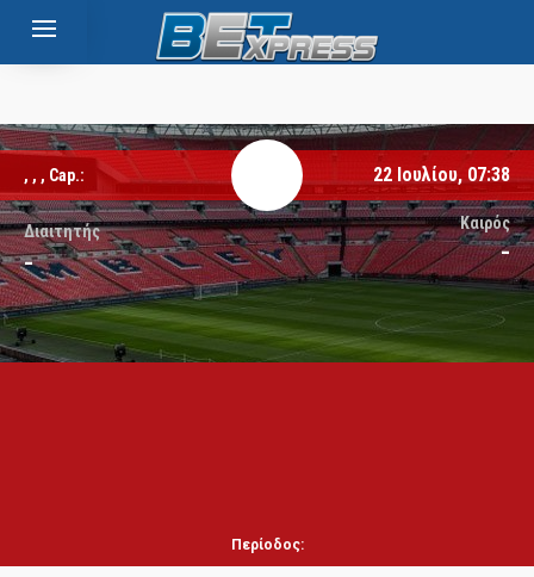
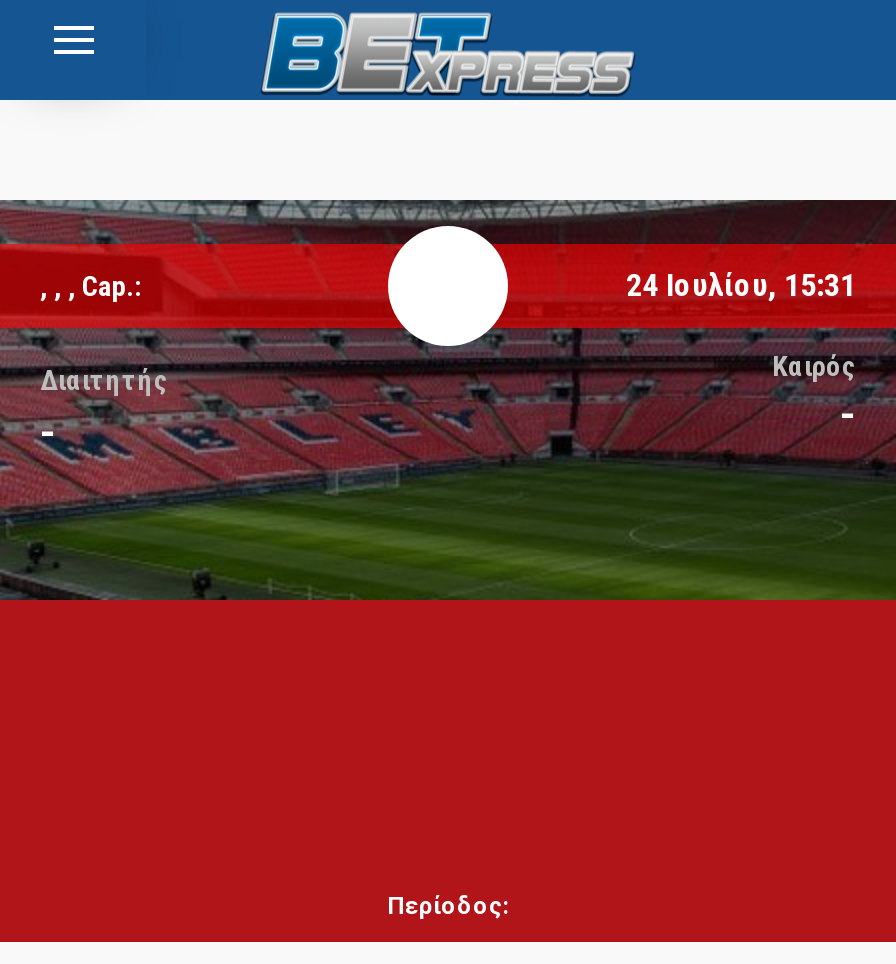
- 22 Ιουλίου, 07:38
+ 24 Ιουλίου, 15:31
